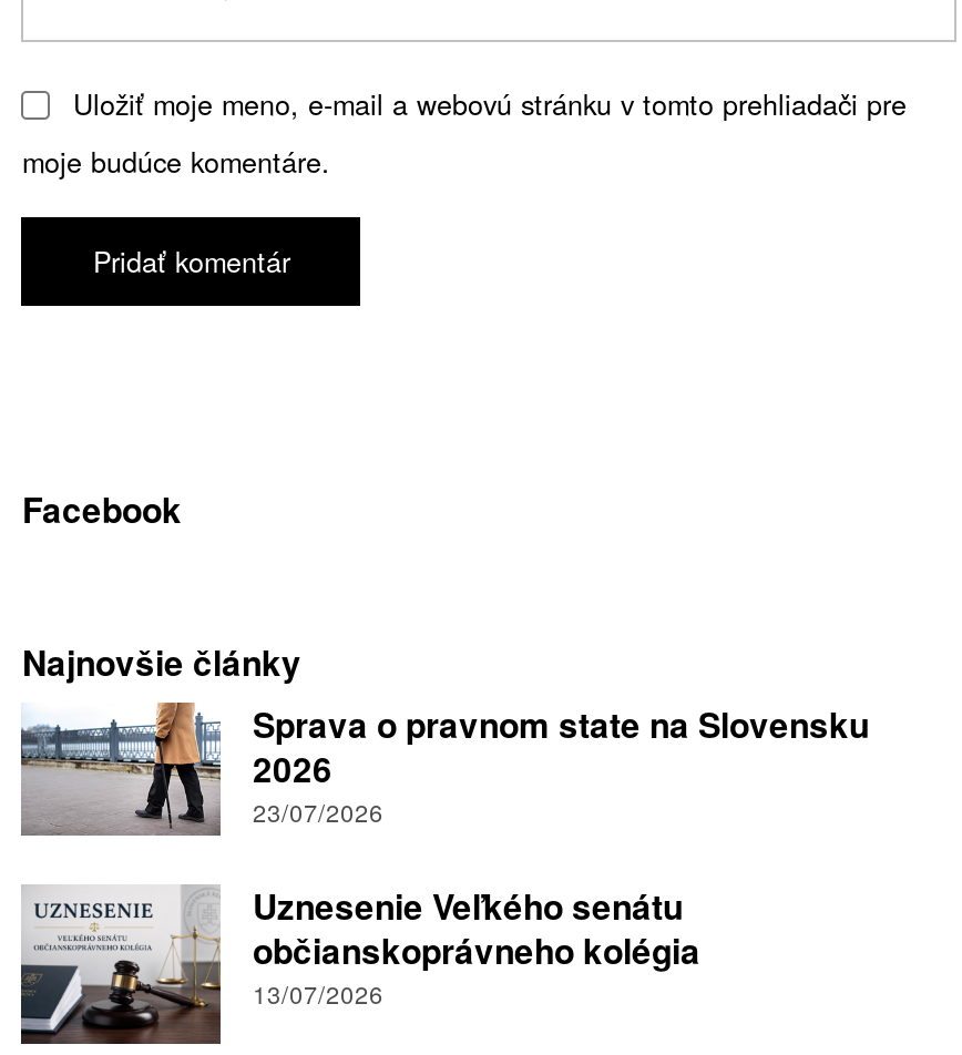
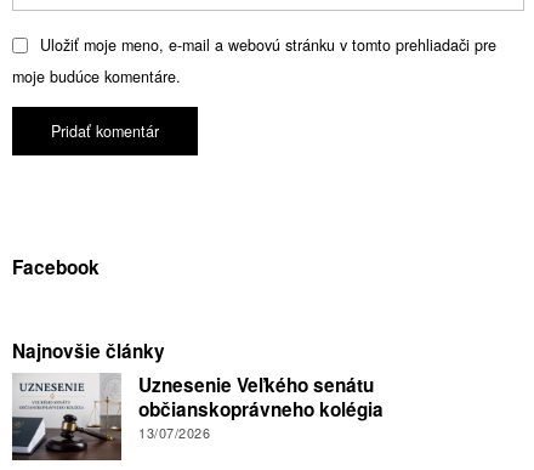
- [image]
- Sprava o pravnom state na Slovensku
- 2026
- 23/07/2026
